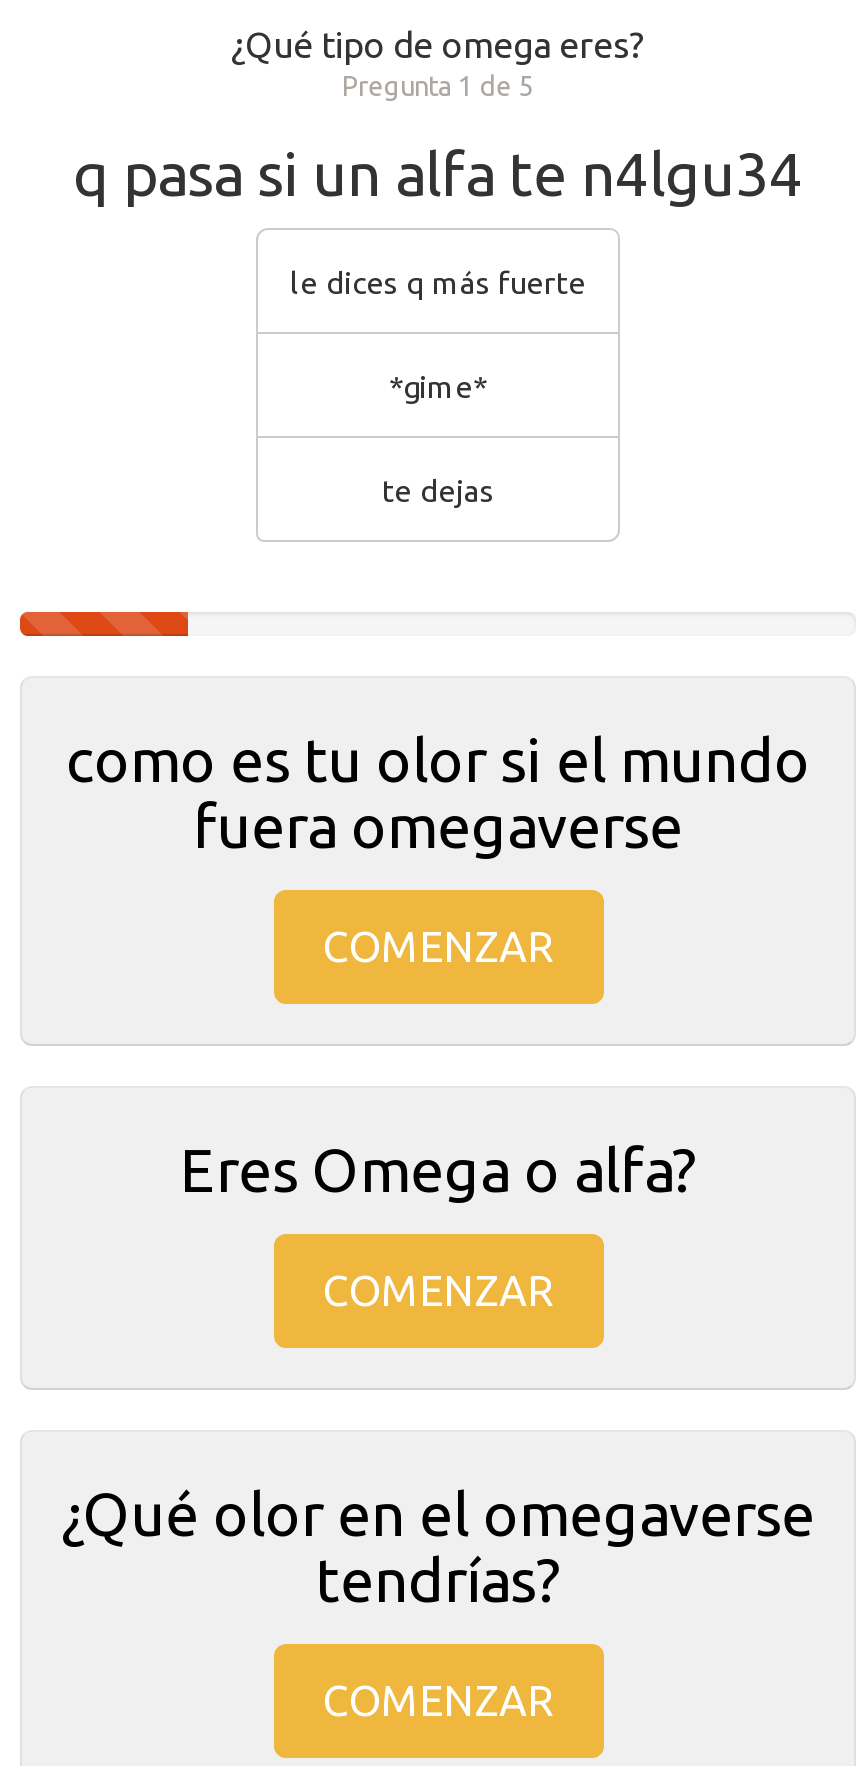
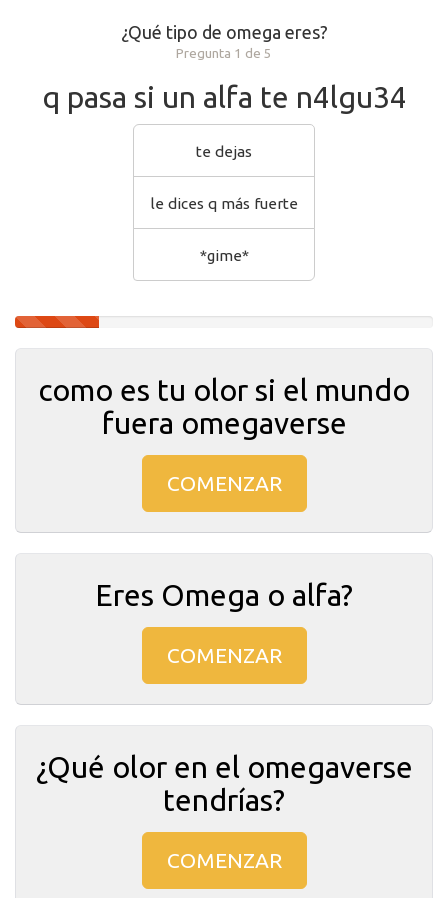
moved down: le dices q más fuerte | *gime*

moved up: te dejas
